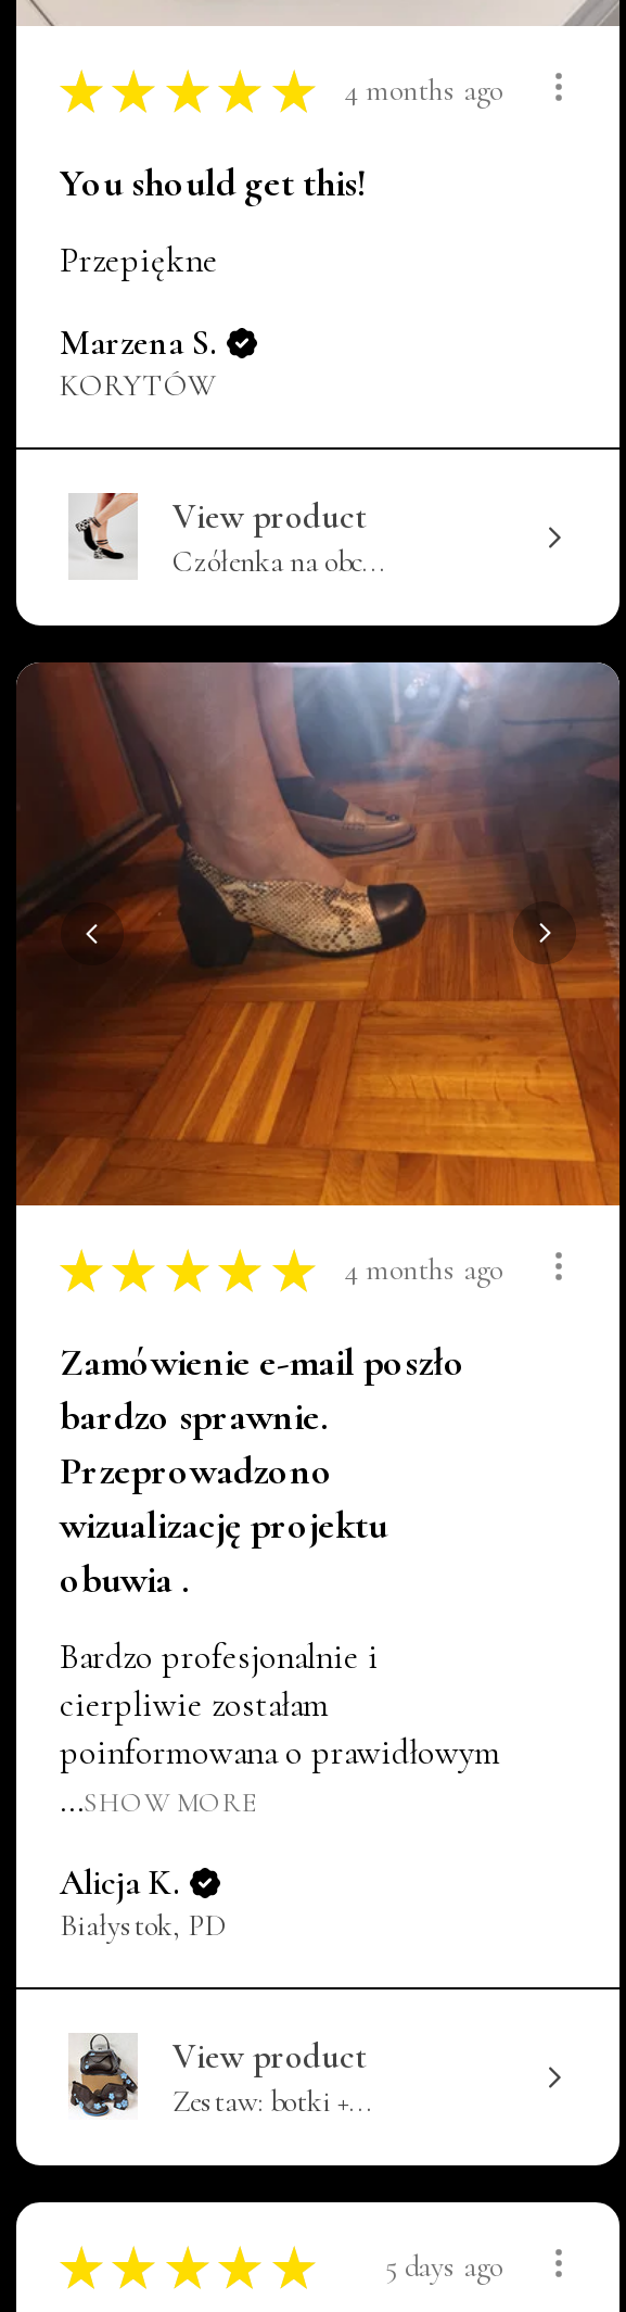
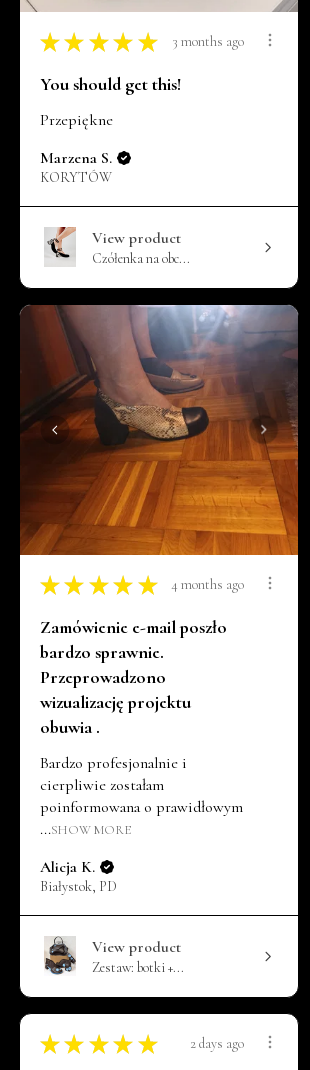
- 4 months ago
+ 3 months ago

- 5 days ago
+ 2 days ago
